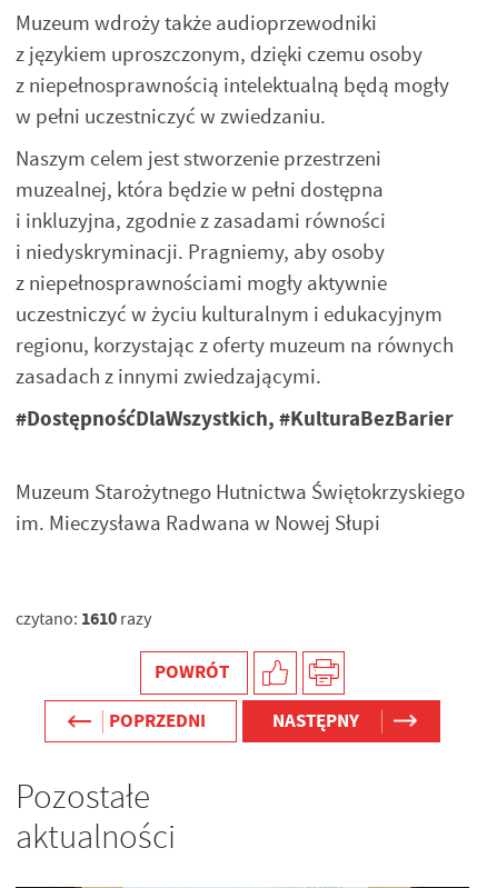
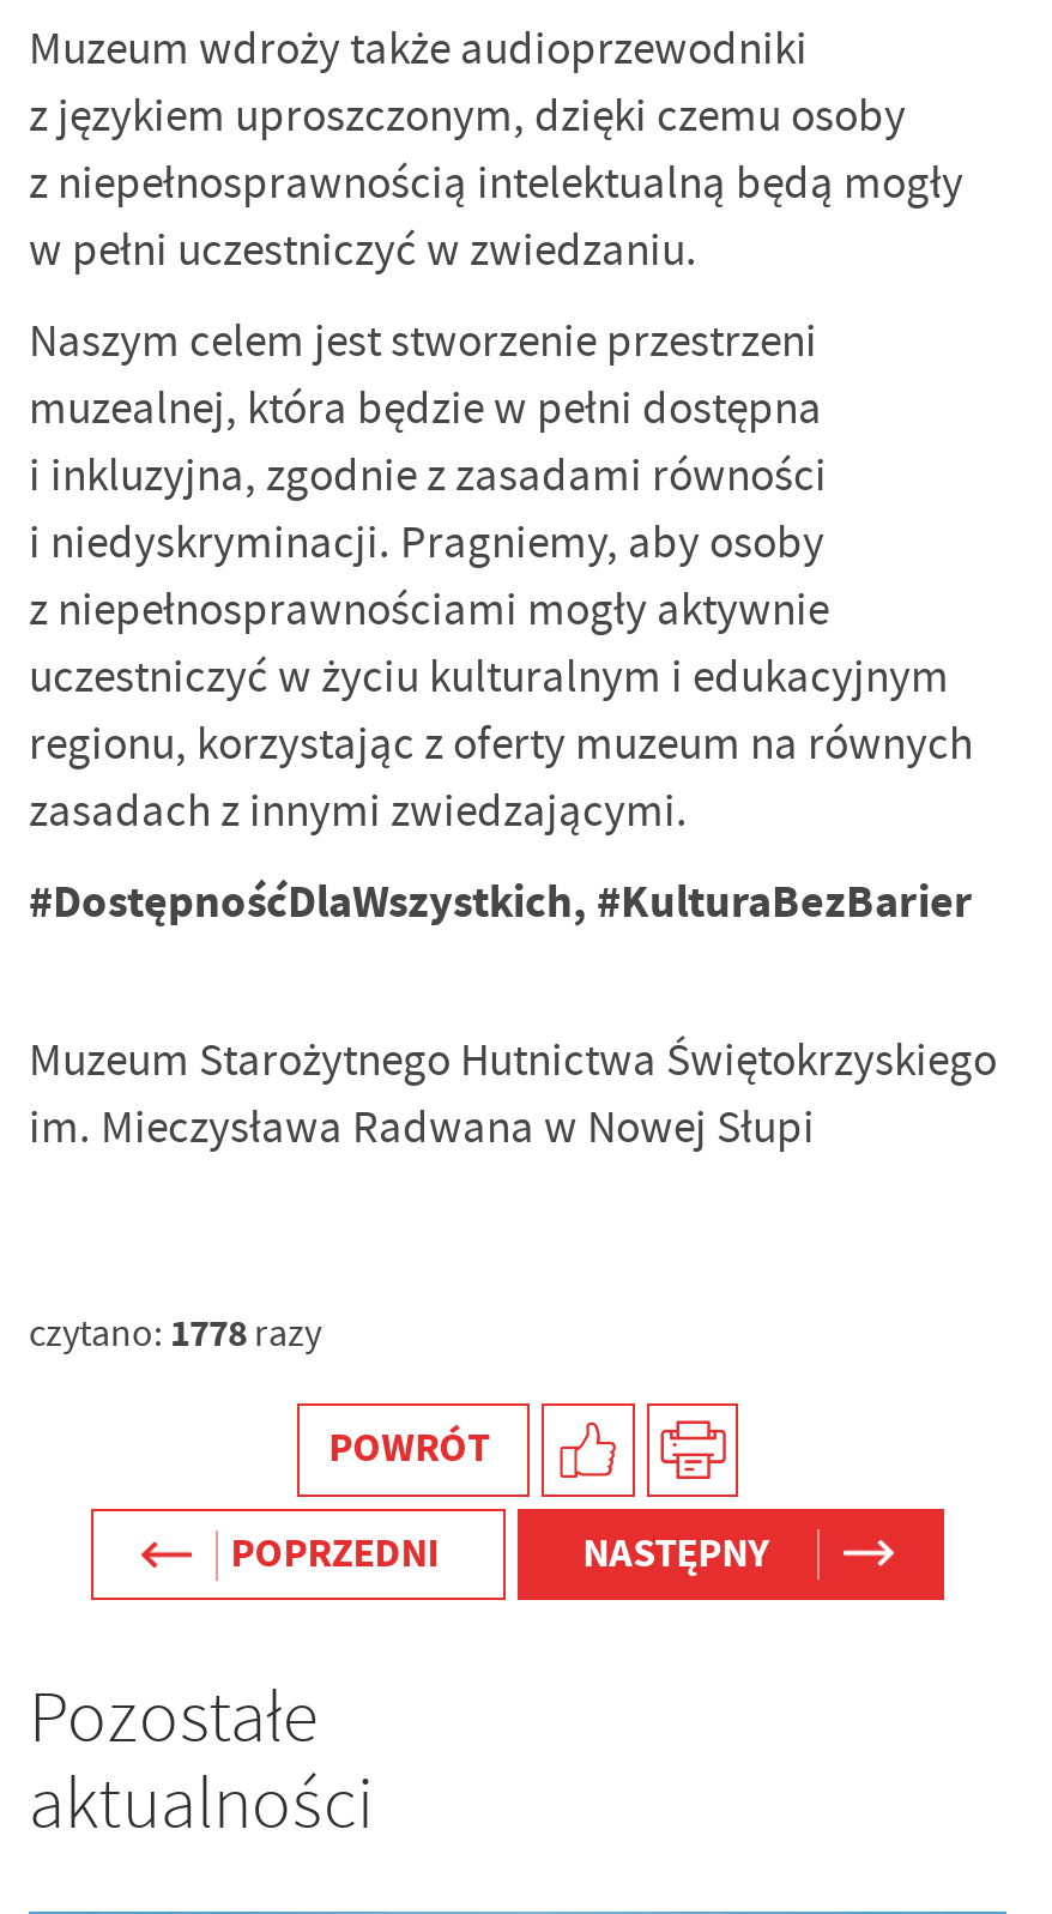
- czytano: 1610 razy
+ czytano: 1778 razy
